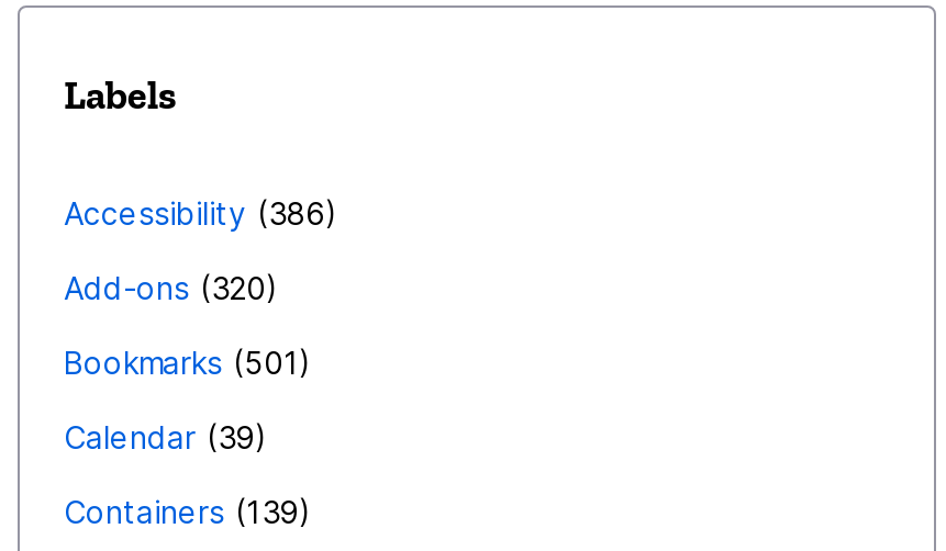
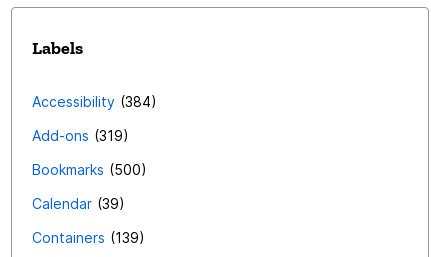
- Accessibility 386
+ Accessibility 384

- Add-ons 320
+ Add-ons 319

- Bookmarks 501
+ Bookmarks 500
